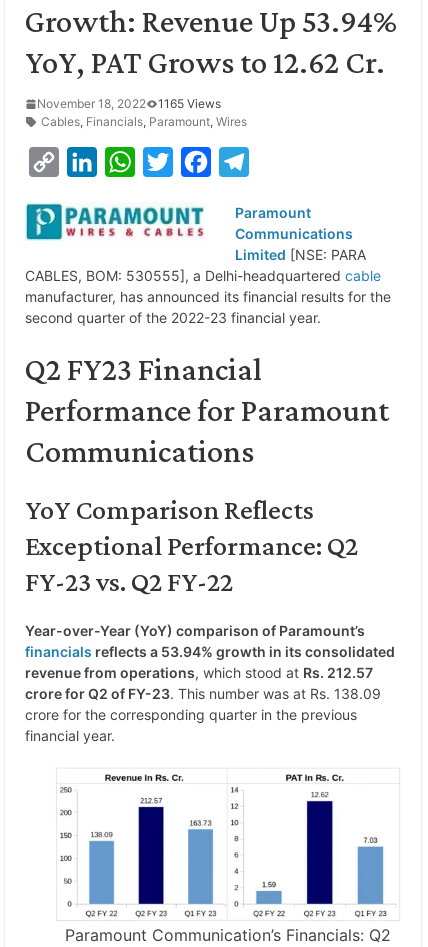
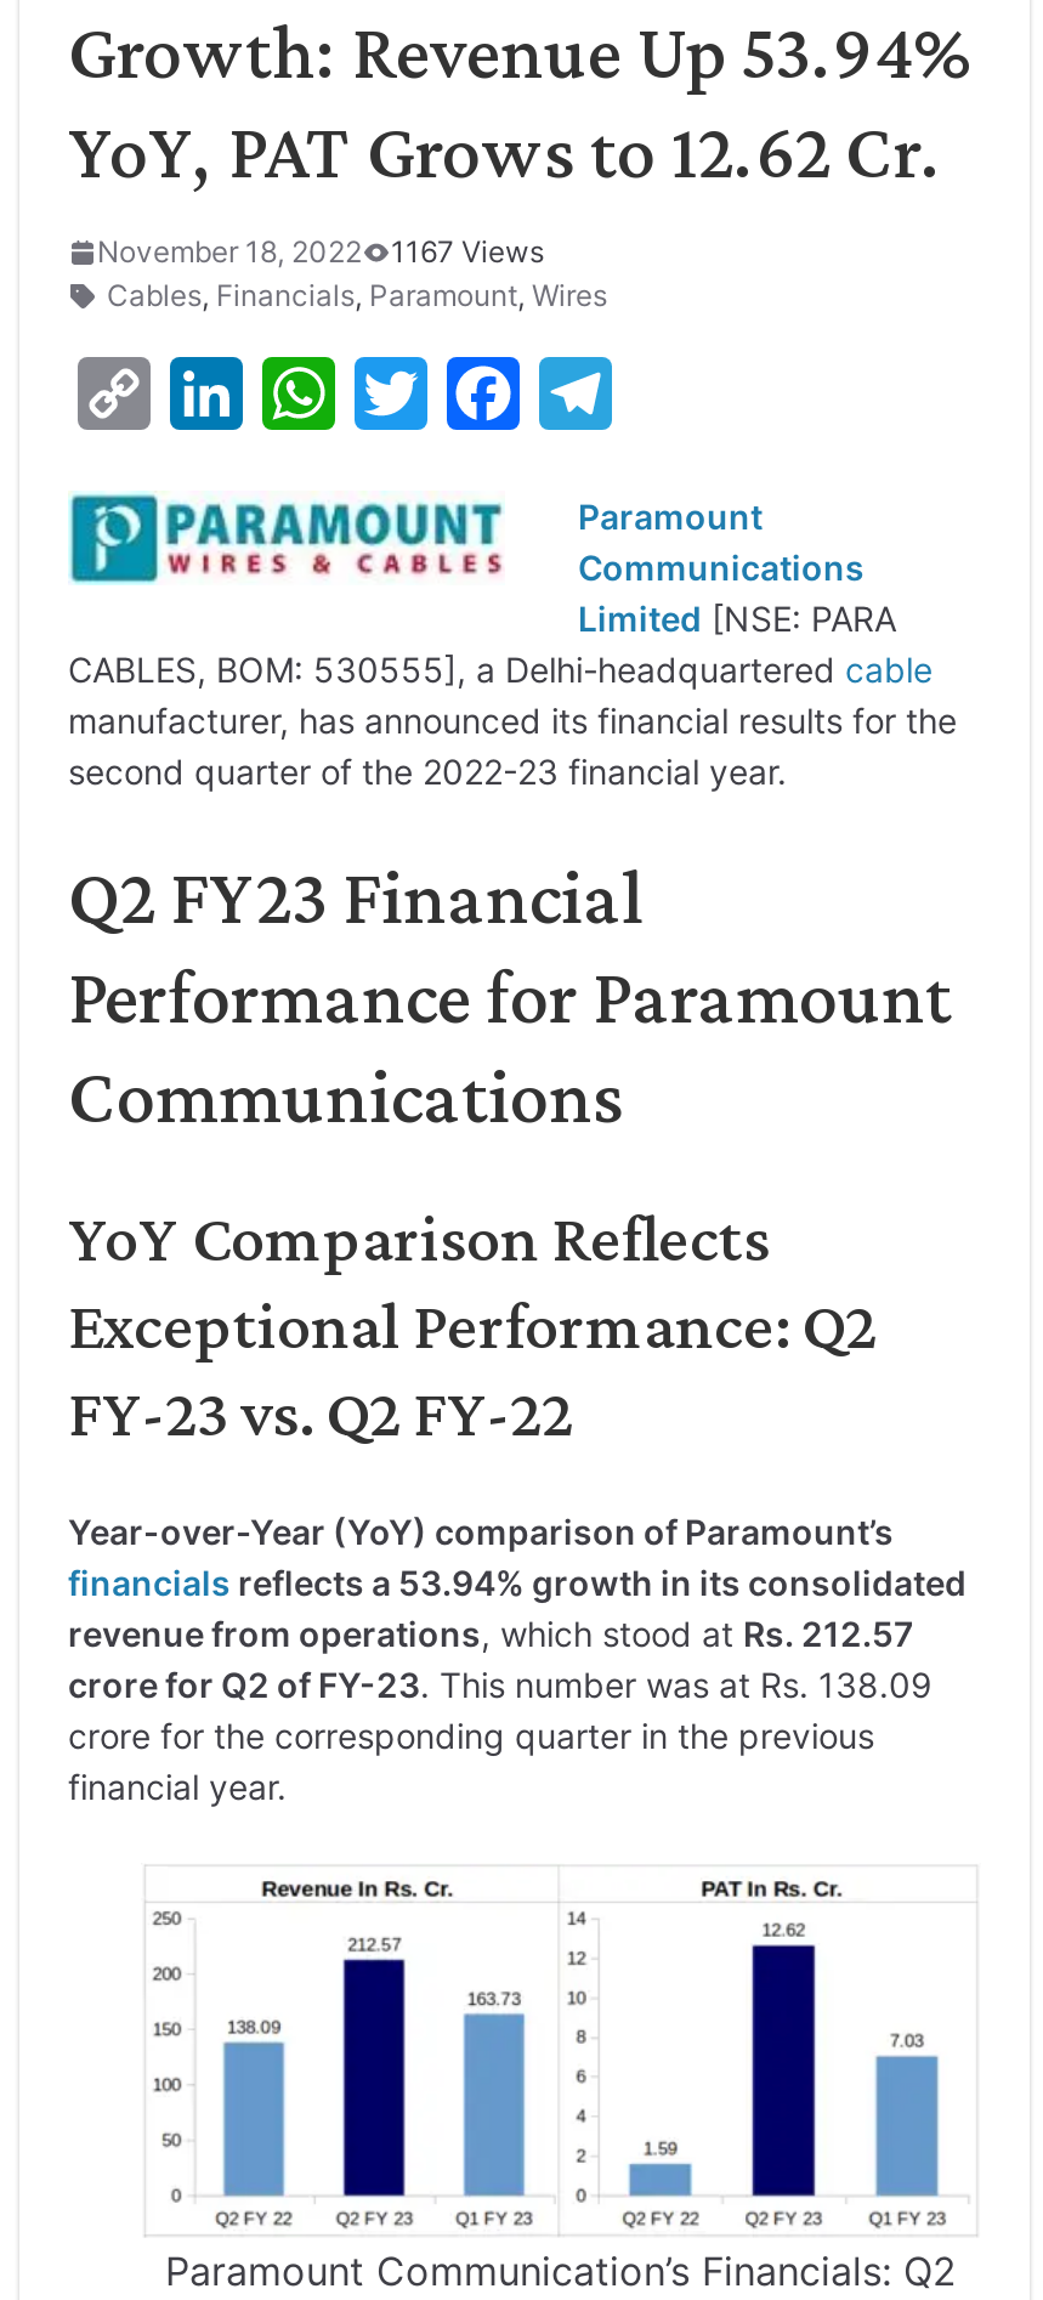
- November 18, 2022 1165 Views
+ November 18, 2022 1167 Views
